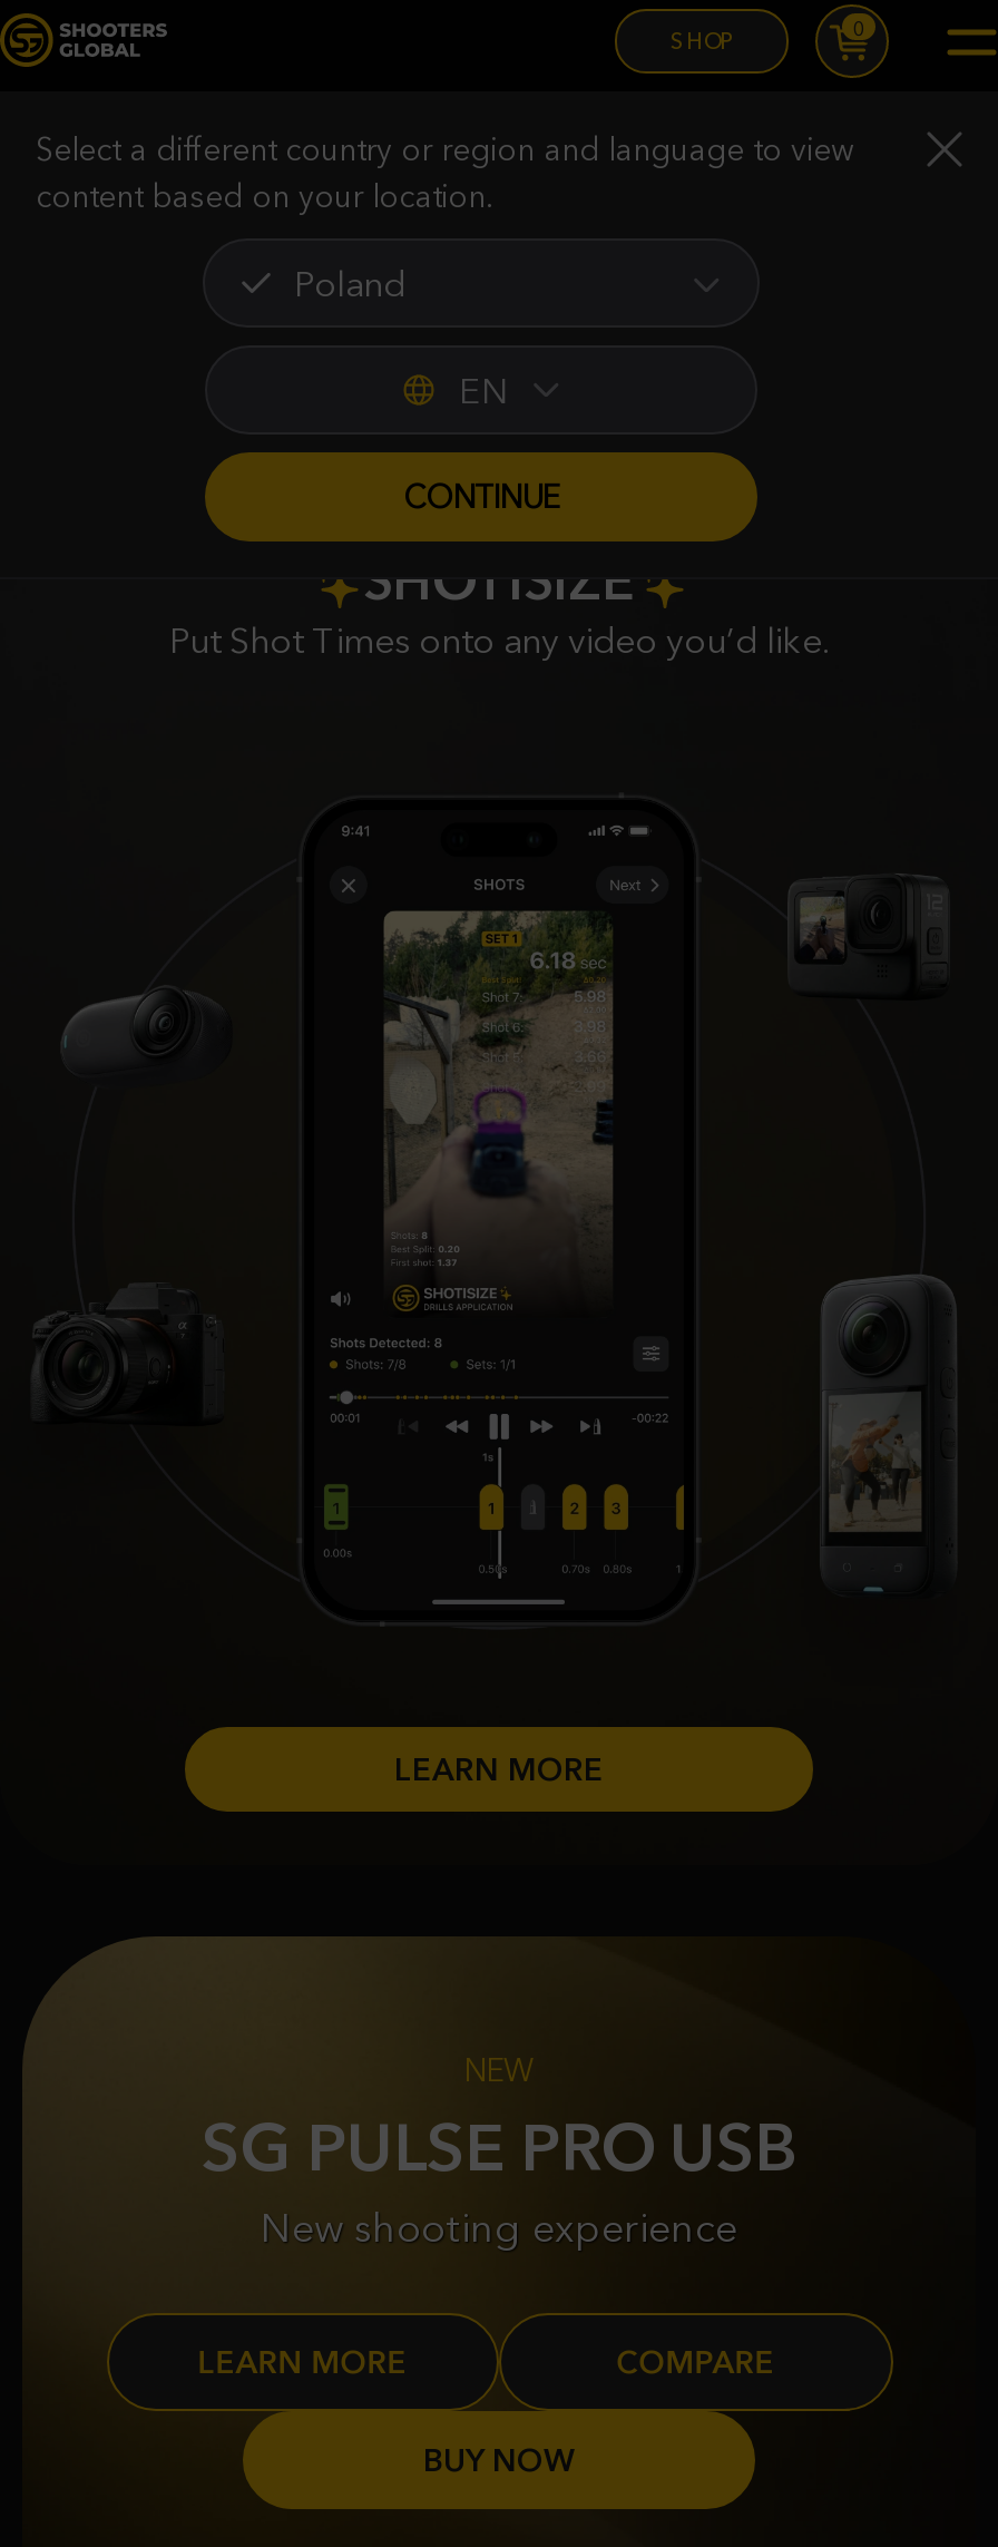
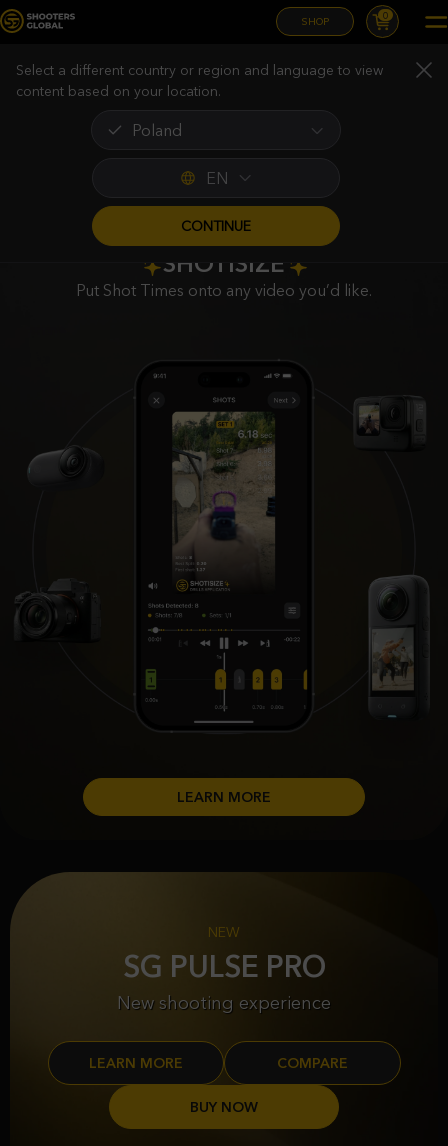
- SG PULSE PRO USB
+ SG PULSE PRO
